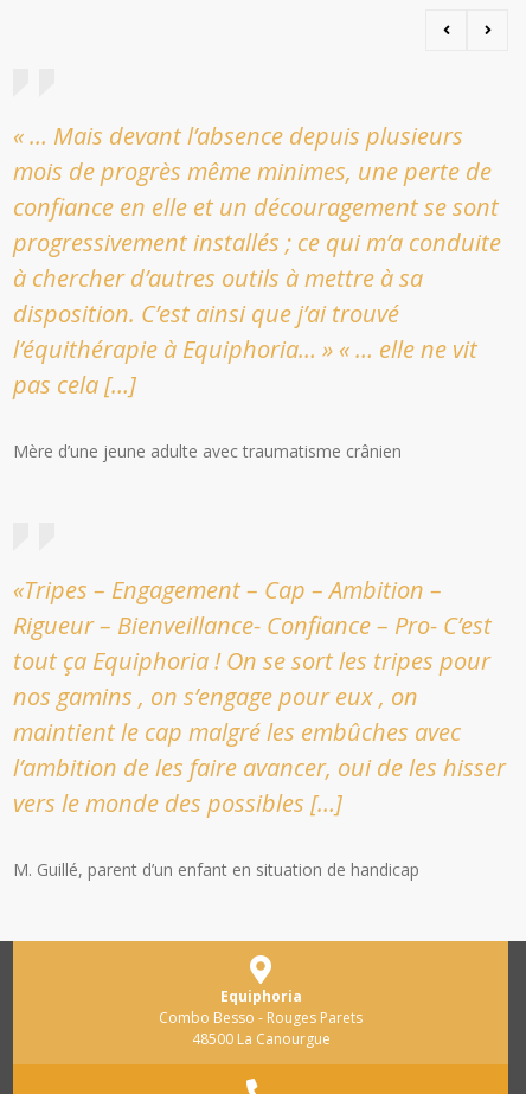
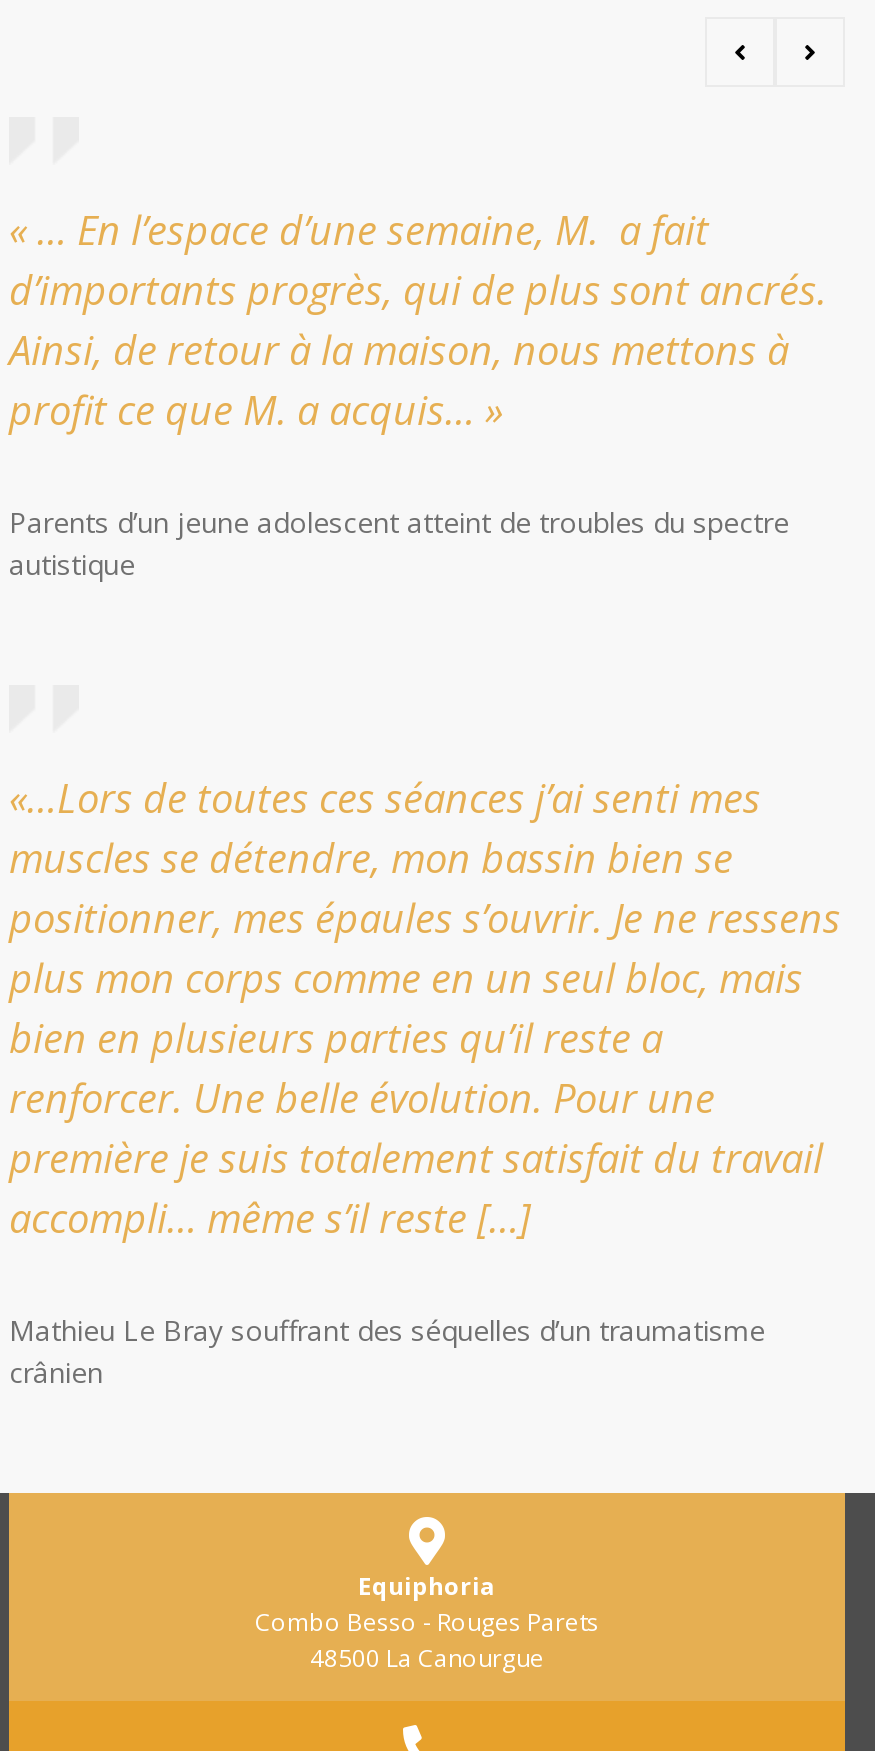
- « … Mais devant l’absence depuis plusieurs
- mois de progrès même minimes, une perte de
- confiance en elle et un découragement se sont
- progressivement installés ; ce qui m’a conduite
- à chercher d’autres outils à mettre à sa
- disposition. C’est ainsi que j’ai trouvé
- l’équithérapie à Equiphoria… » « … elle ne vit
- pas cela […]
+ « … En l’espace d’une semaine, M. a fait
+ d’importants progrès, qui de plus sont ancrés.
+ Ainsi, de retour à la maison, nous mettons à
+ profit ce que M. a acquis… »

- Mère d’une jeune adulte avec traumatisme crânien
+ Parents d’un jeune adolescent atteint de troubles du spectre
+ autistique

- «Tripes – Engagement – Cap – Ambition –
- Rigueur – Bienveillance- Confiance – Pro- C’est
- tout ça Equiphoria ! On se sort les tripes pour
- nos gamins , on s’engage pour eux , on
- maintient le cap malgré les embûches avec
- l’ambition de les faire avancer, oui de les hisser
- vers le monde des possibles […]
+ «…Lors de toutes ces séances j’ai senti mes
+ muscles se détendre, mon bassin bien se
+ positionner, mes épaules s’ouvrir. Je ne ressens
+ plus mon corps comme en un seul bloc, mais
+ bien en plusieurs parties qu’il reste a
+ renforcer. Une belle évolution. Pour une
+ première je suis totalement satisfait du travail
+ accompli… même s’il reste […]

- M. Guillé, parent d’un enfant en situation de handicap
+ Mathieu Le Bray souffrant des séquelles d’un traumatisme
+ crânien
